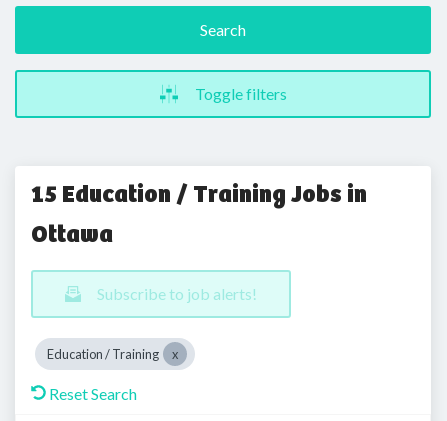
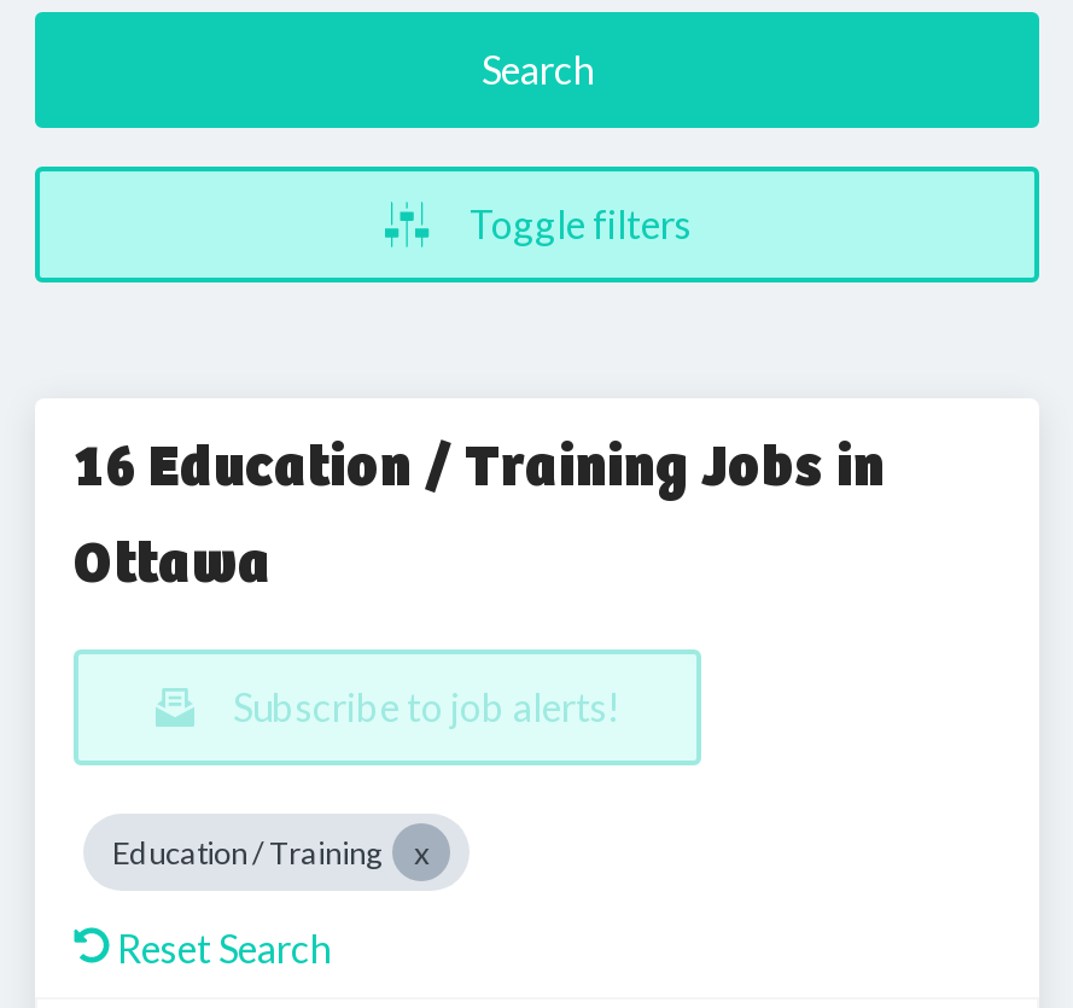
- 15 Education / Training Jobs in
+ 16 Education / Training Jobs in
